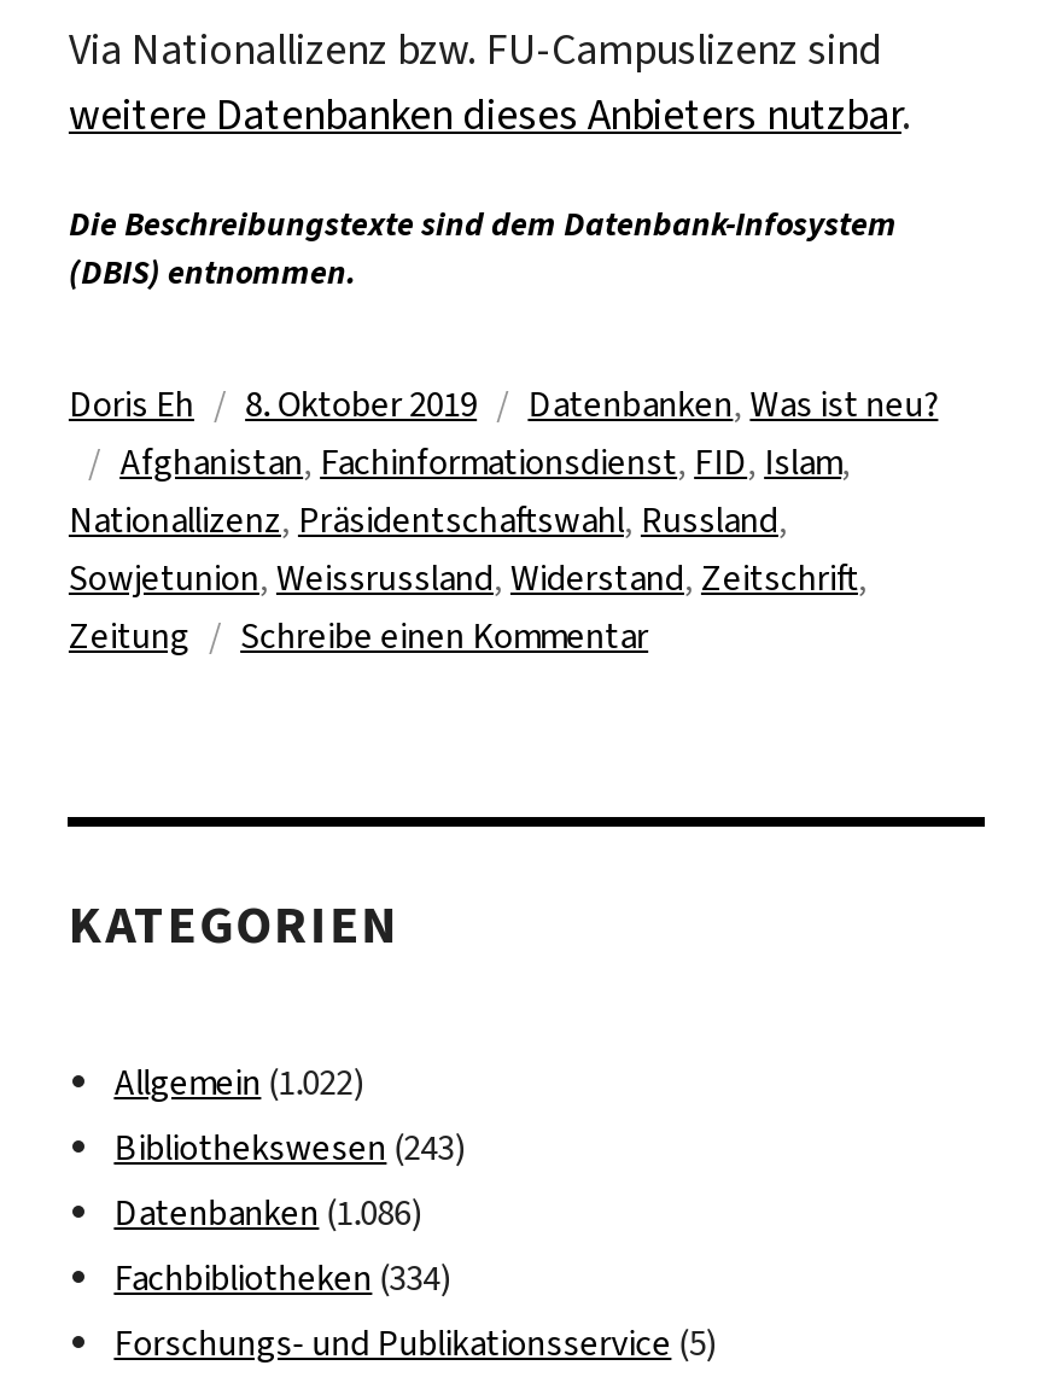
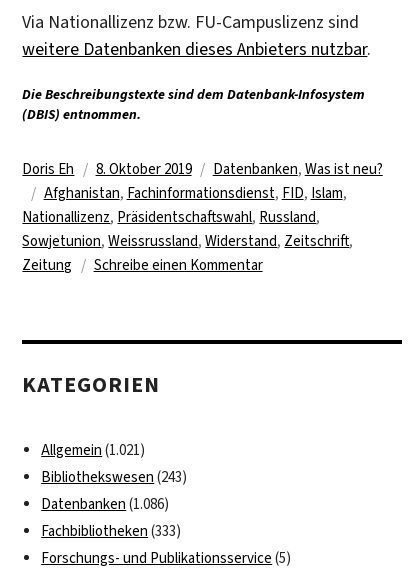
- Allgemein (1.022)
+ Allgemein (1.021)

- Fachbibliotheken (334)
+ Fachbibliotheken (333)
